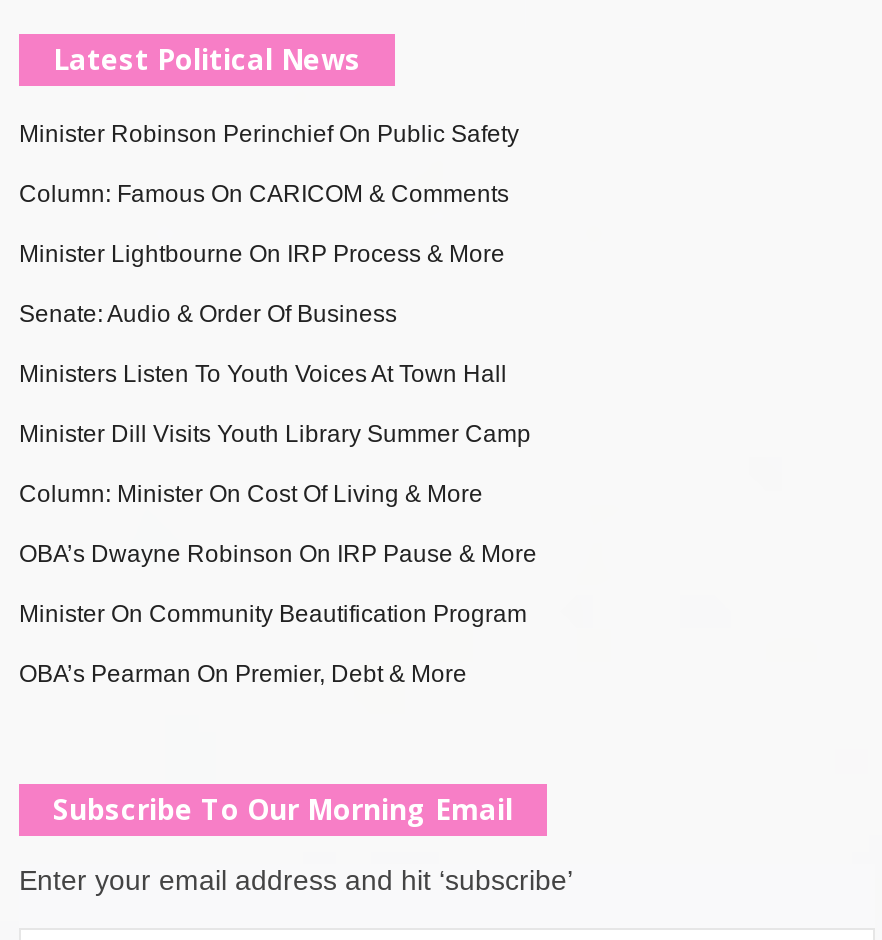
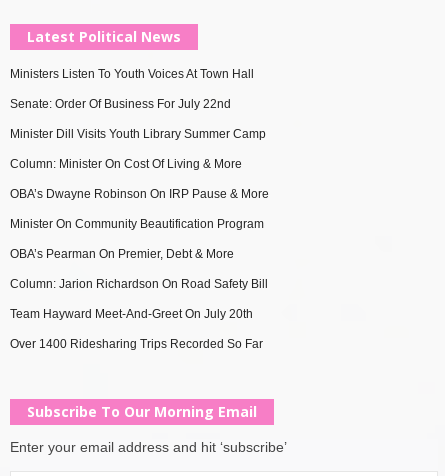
- Minister Robinson Perinchief On Public Safety
- Column: Famous On CARICOM & Comments
- Minister Lightbourne On IRP Process & More
- Senate: Audio & Order Of Business

moved up: Ministers Listen To Youth Voices At Town Hall

+ Senate: Order Of Business For July 22nd

moved up: Minister Dill Visits Youth Library Summer Camp | Column: Minister On Cost Of Living & More | OBA’s Dwayne Robinson On IRP Pause & More | Minister On Community Beautification Program | OBA’s Pearman On Premier, Debt & More

+ Column: Jarion Richardson On Road Safety Bill
+ Team Hayward Meet-And-Greet On July 20th
+ Over 1400 Ridesharing Trips Recorded So Far
